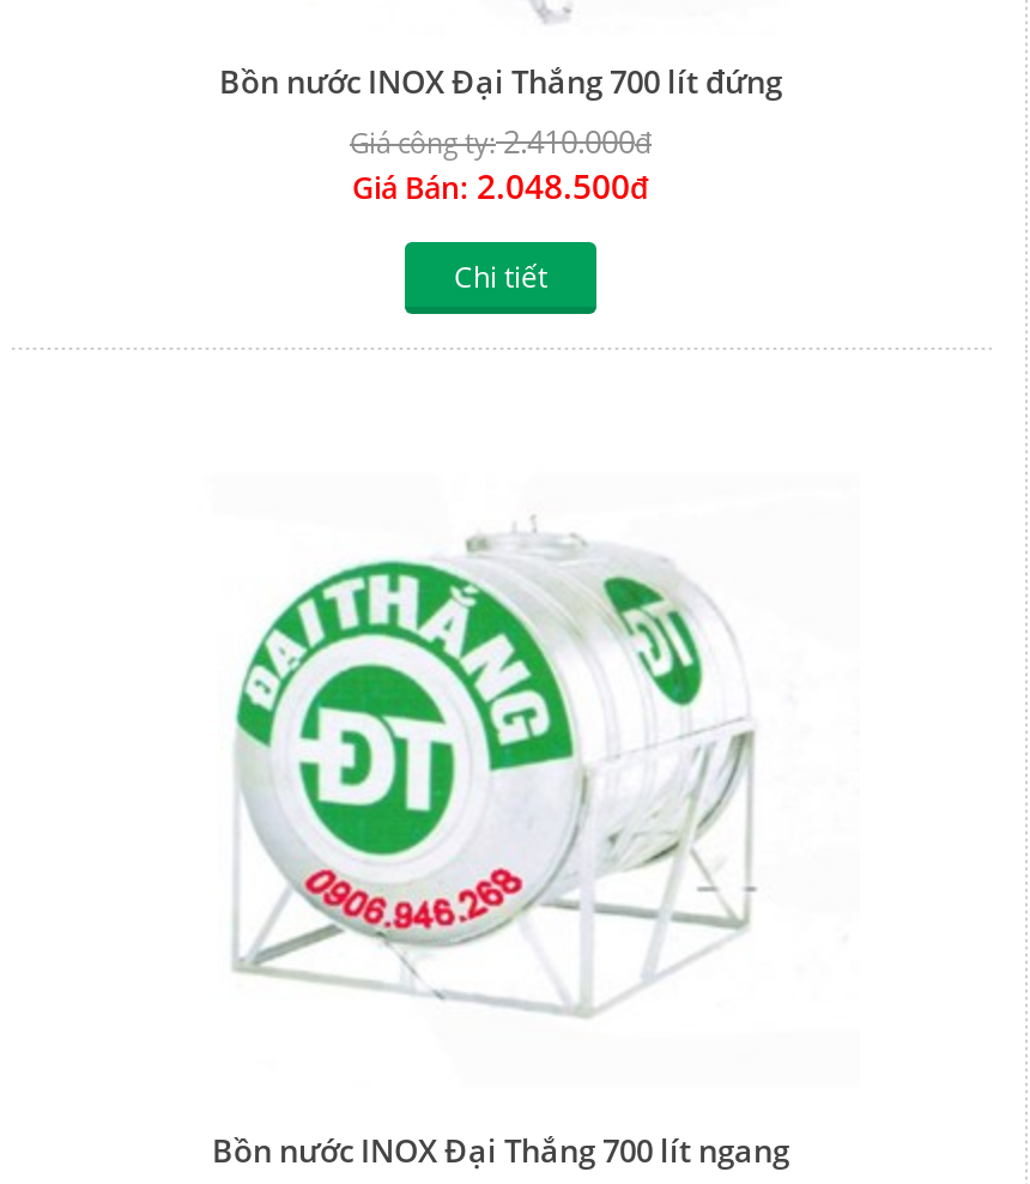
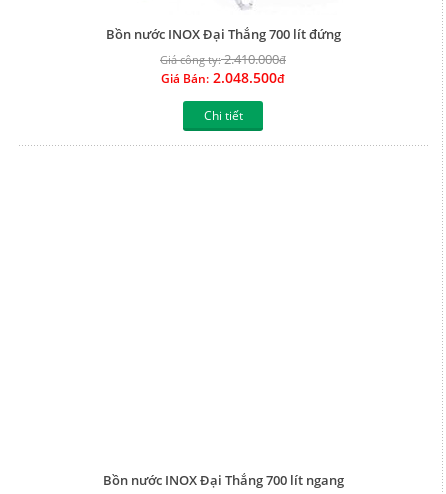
- [image]
